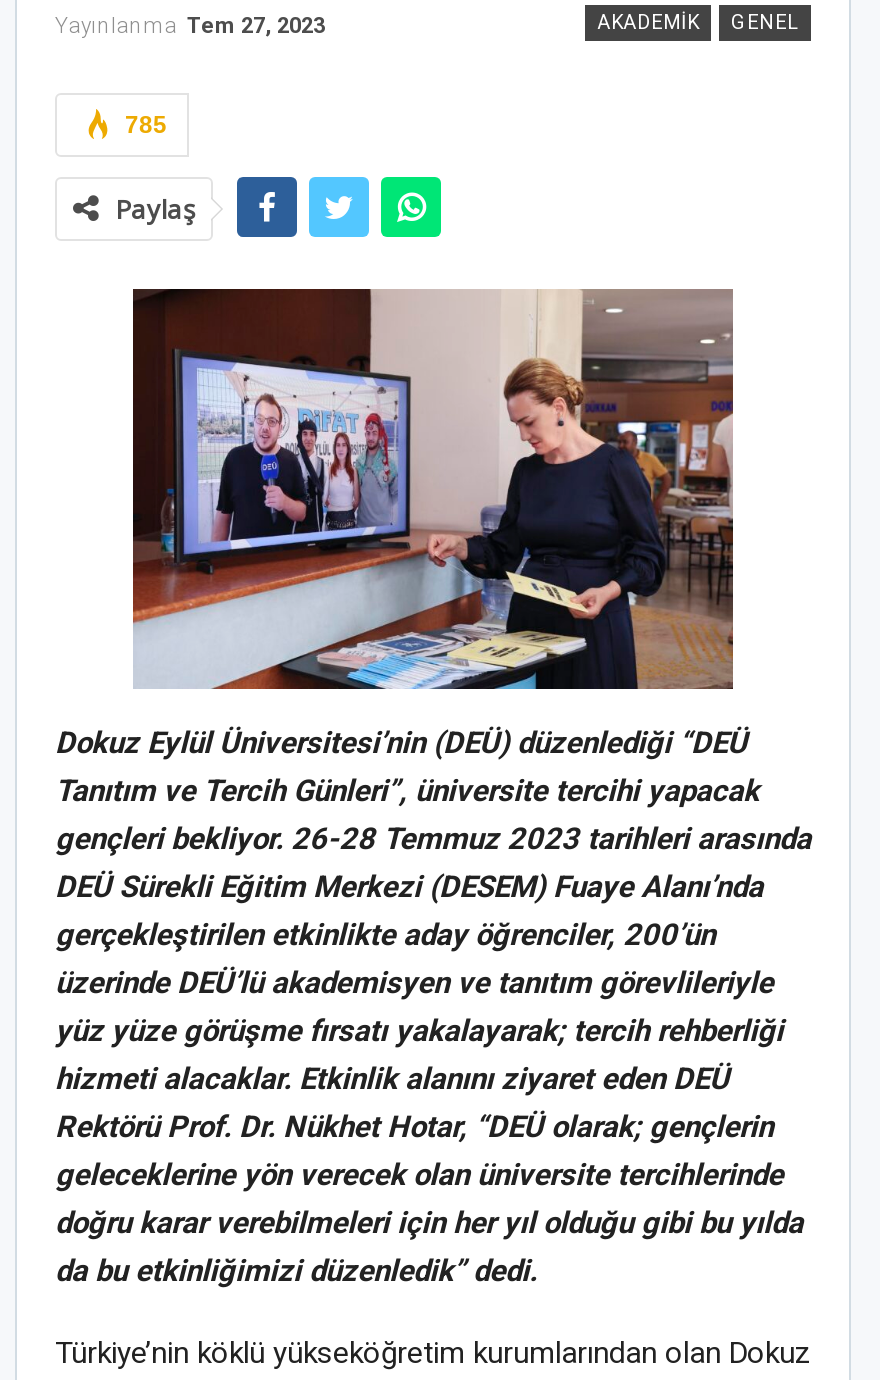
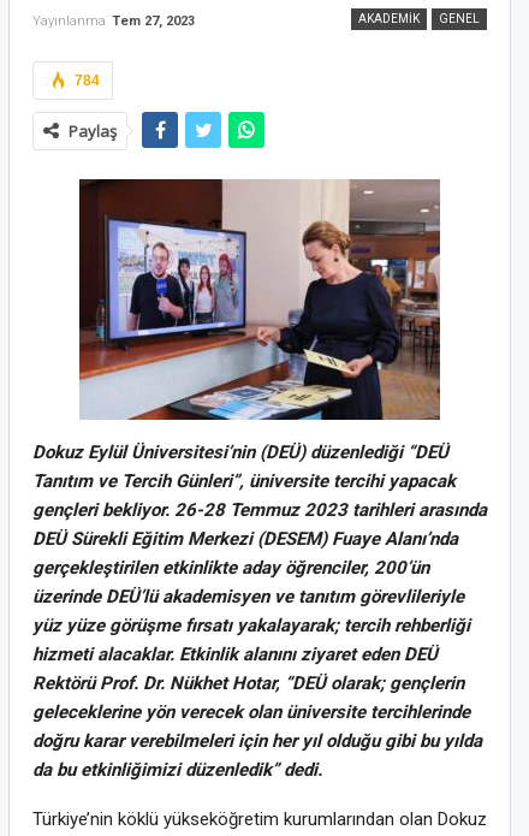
- 785
+ 784
